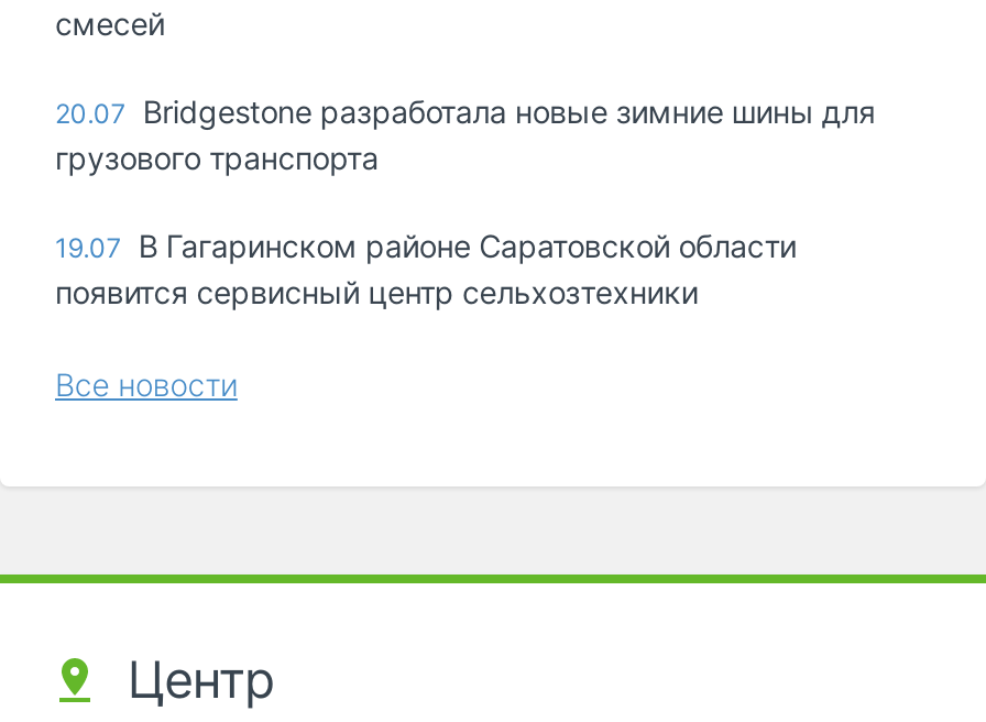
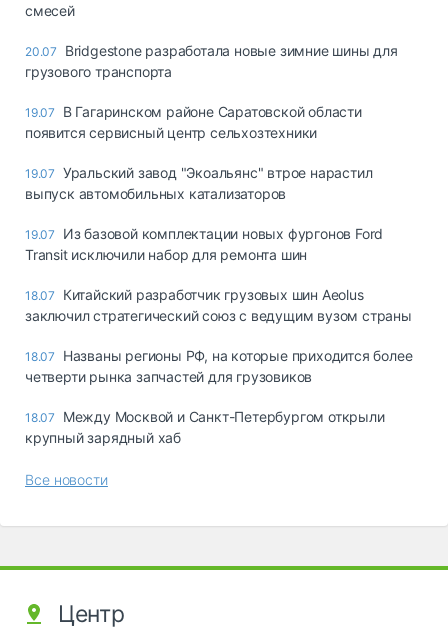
+ 19.07 Уральский завод "Экоальянс" втрое нарастил
+ выпуск автомобильных катализаторов
+ 19.07 Из базовой комплектации новых фургонов Ford
+ Transit исключили набор для ремонта шин
+ 18.07 Китайский разработчик грузовых шин Aeolus
+ заключил стратегический союз с ведущим вузом страны
+ 18.07 Названы регионы РФ, на которые приходится более
+ четверти рынка запчастей для грузовиков
+ 18.07 Между Москвой и Санкт-Петербургом открыли
+ крупный зарядный хаб
